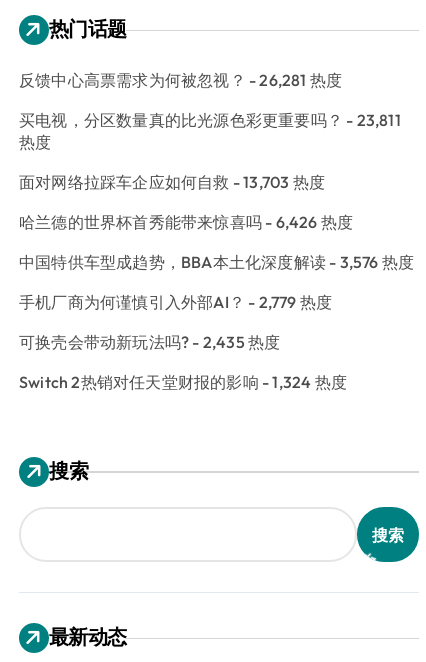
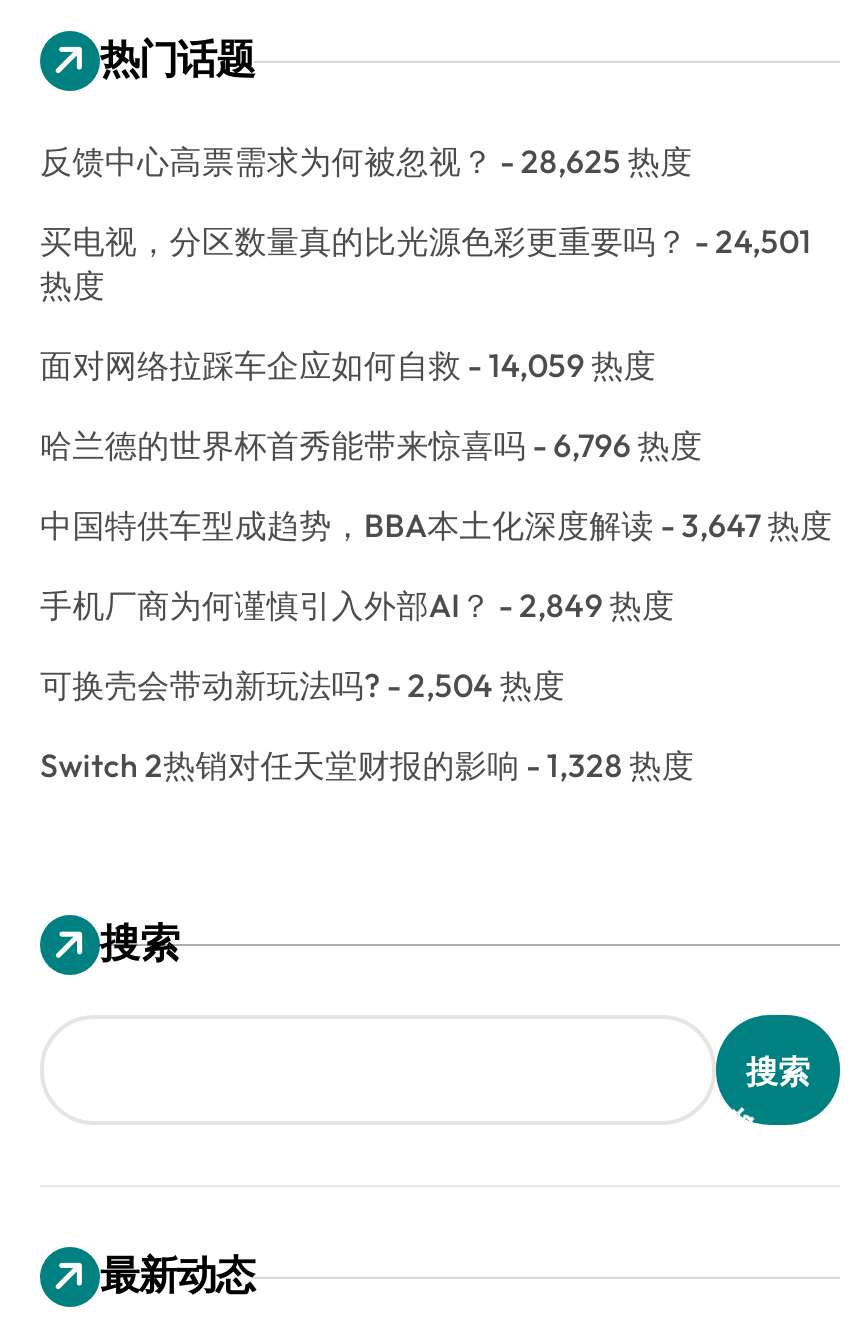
- 反馈中心高票需求为何被忽视？- 26,281 热度
+ 反馈中心高票需求为何被忽视？- 28,625 热度

- 买电视，分区数量真的比光源色彩更重要吗？- 23,811
+ 买电视，分区数量真的比光源色彩更重要吗？- 24,501

- 面对网络拉踩车企应如何自救- 13,703 热度
+ 面对网络拉踩车企应如何自救- 14,059 热度

- 哈兰德的世界杯首秀能带来惊喜吗- 6,426 热度
+ 哈兰德的世界杯首秀能带来惊喜吗- 6,796 热度

- 中国特供车型成趋势，BBA本土化深度解读- 3,576 热度
+ 中国特供车型成趋势，BBA本土化深度解读- 3,647 热度

- 手机厂商为何谨慎引入外部AI？- 2,779 热度
+ 手机厂商为何谨慎引入外部AI？- 2,849 热度

- 可换壳会带动新玩法吗? - 2,435 热度
+ 可换壳会带动新玩法吗? - 2,504 热度

- Switch 2热销对任天堂财报的影响- 1,324 热度
+ Switch 2热销对任天堂财报的影响- 1,328 热度
